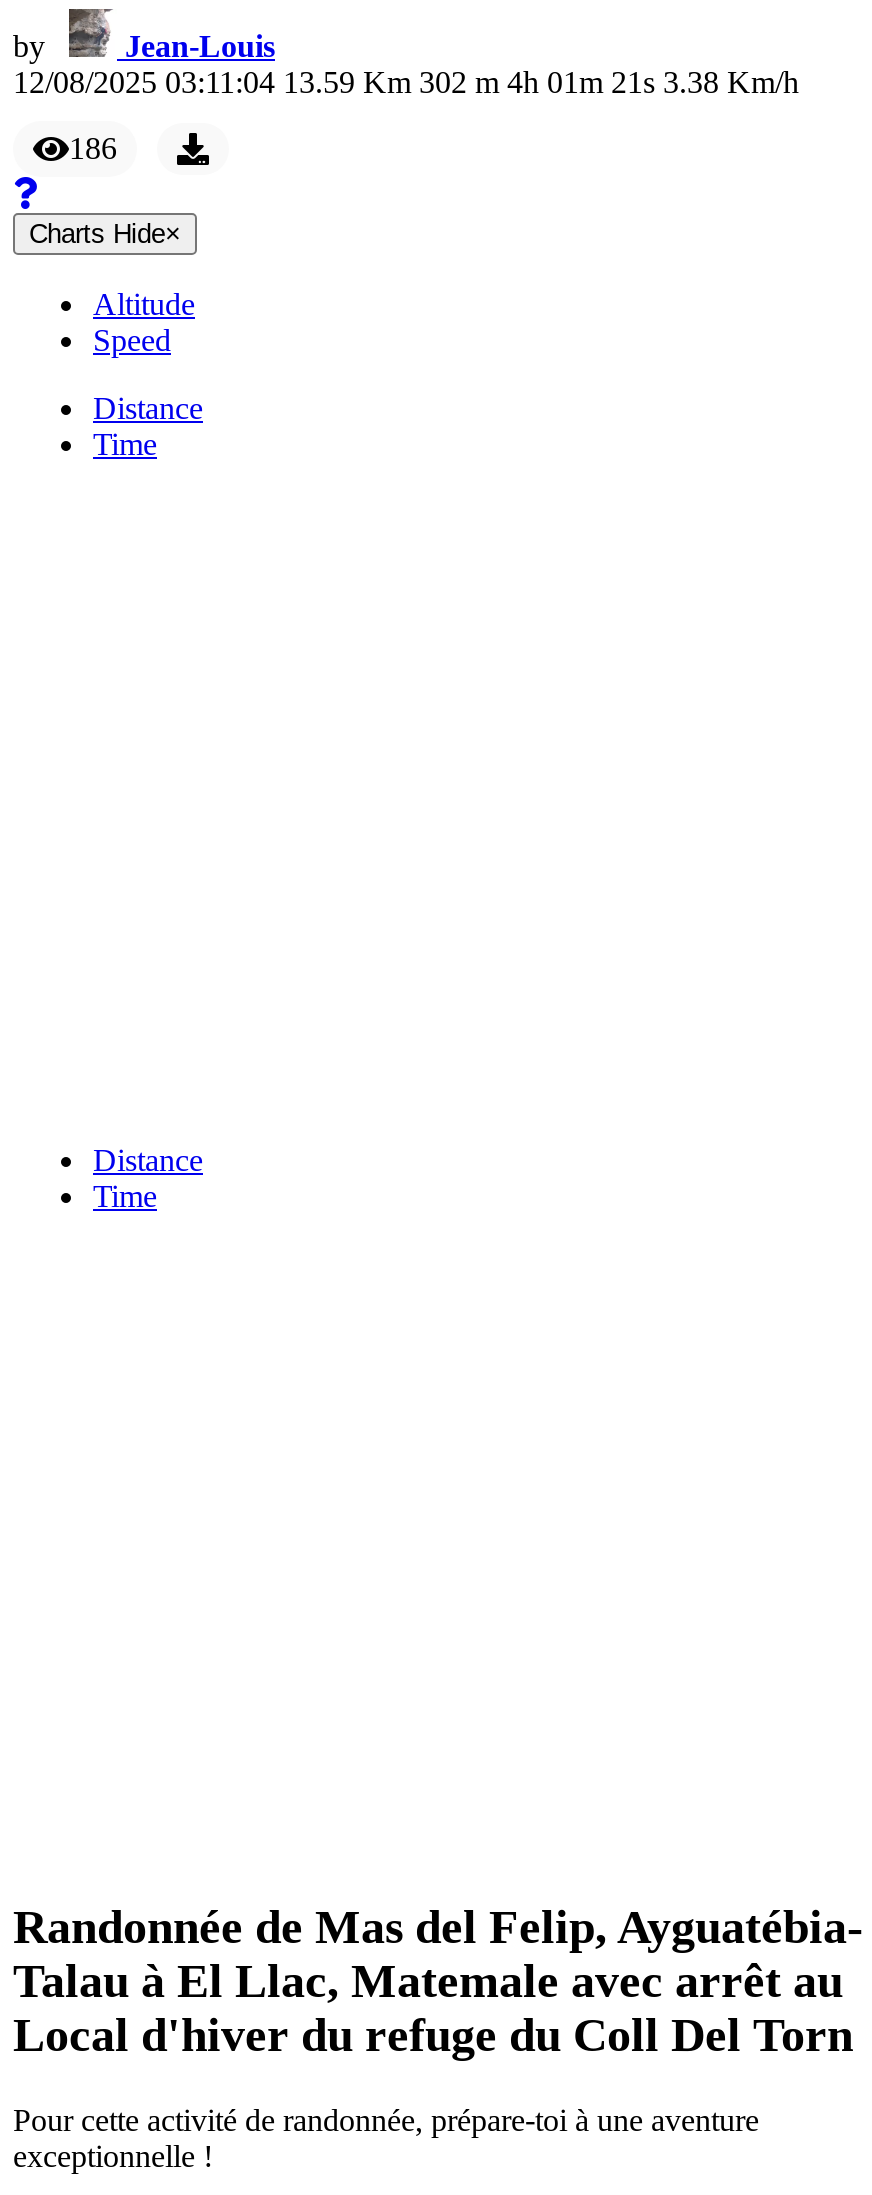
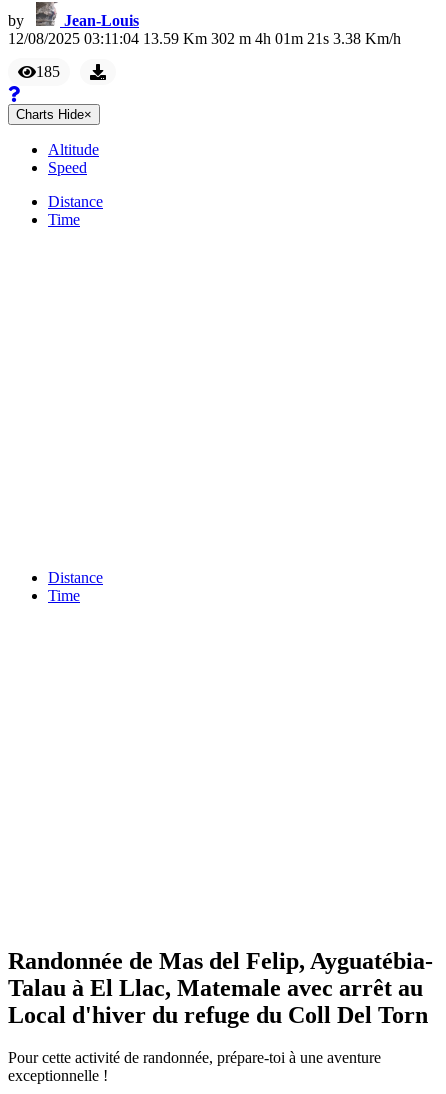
- 186
+ 185
